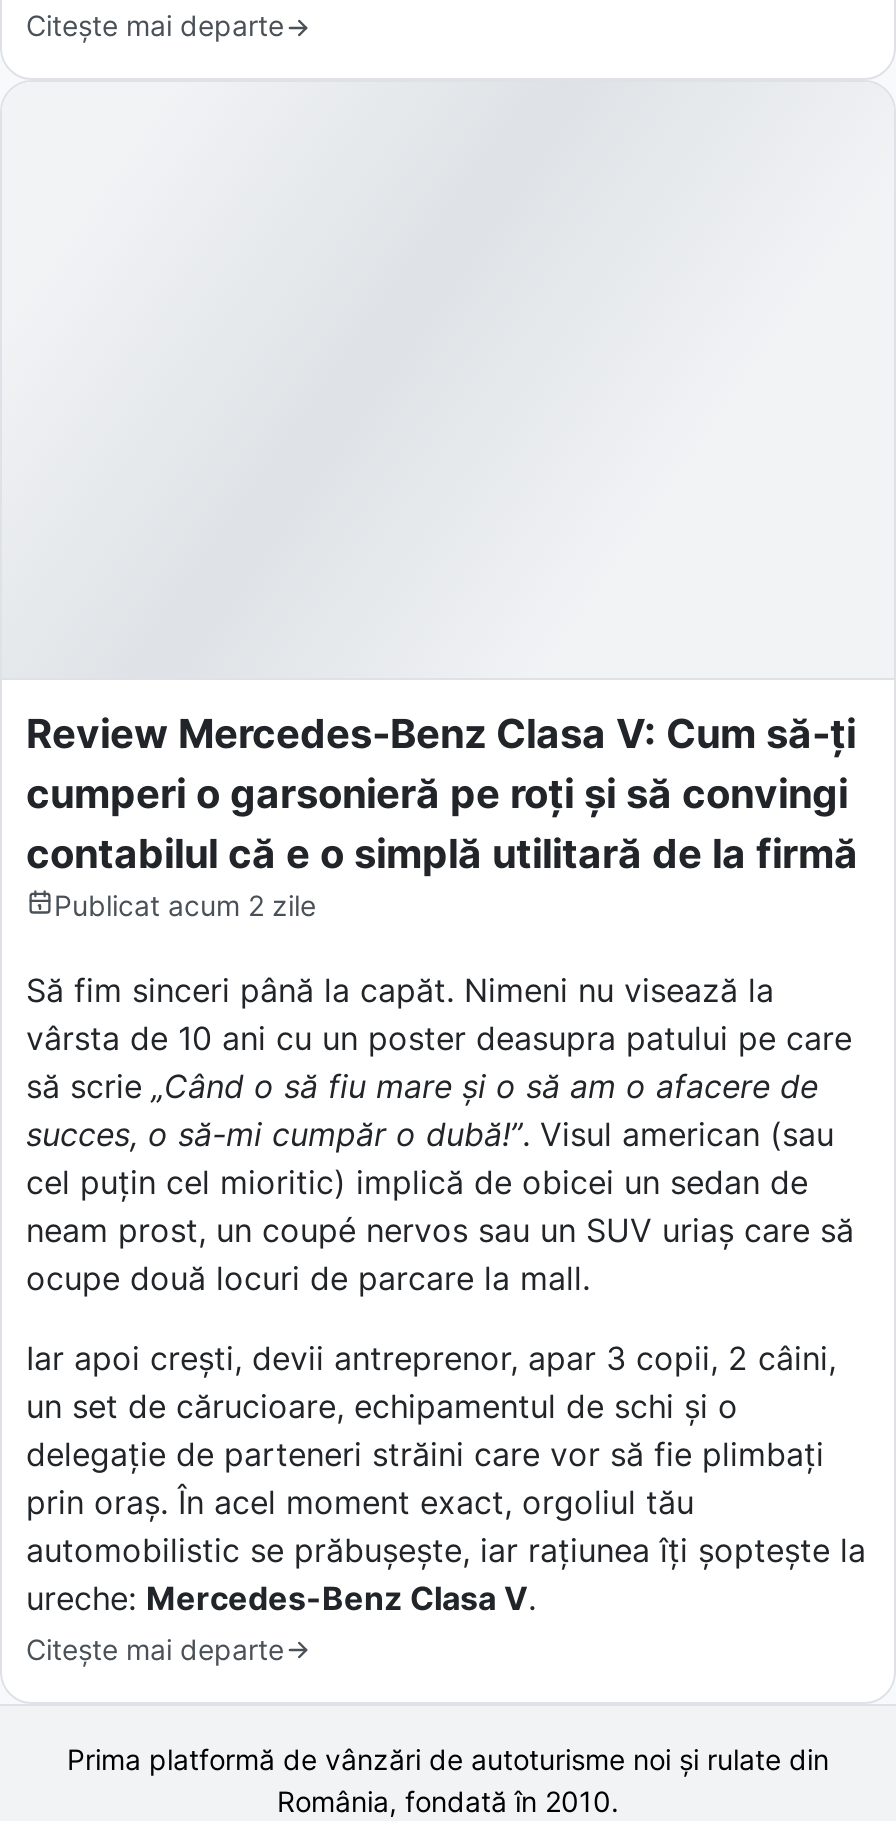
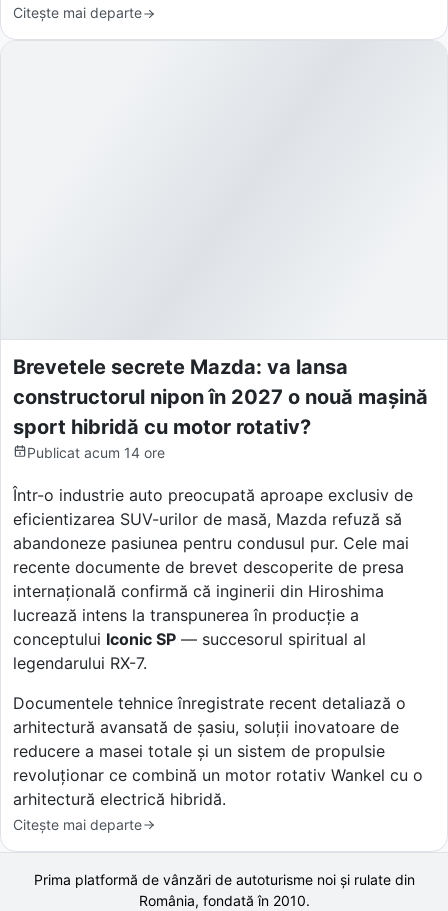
- Review Mercedes-Benz Clasa V: Cum să-ți
- cumperi o garsonieră pe roți și să convingi
- contabilul că e o simplă utilitară de la firmă
- Publicat acum 2 zile
+ Brevetele secrete Mazda: va lansa
+ constructorul nipon în 2027 o nouă mașină
+ sport hibridă cu motor rotativ?
+ Publicat acum 14 ore

- Să fim sinceri până la capăt. Nimeni nu visează la
- vârsta de 10 ani cu un poster deasupra patului pe care
- să scrie „Când o să fiu mare și o să am o afacere de
- succes, o să-mi cumpăr o dubă!”. Visul american (sau
- cel puțin cel mioritic) implică de obicei un sedan de
- neam prost, un coupé nervos sau un SUV uriaș care să
- ocupe două locuri de parcare la mall.
+ Într-o industrie auto preocupată aproape exclusiv de
+ eficientizarea SUV-urilor de masă, Mazda refuză să
+ abandoneze pasiunea pentru condusul pur. Cele mai
+ recente documente de brevet descoperite de presa
+ internațională confirmă că inginerii din Hiroshima
+ lucrează intens la transpunerea în producție a
+ conceptului Iconic SP — succesorul spiritual al
+ legendarului RX-7.

- Iar apoi crești, devii antreprenor, apar 3 copii, 2 câini,
- un set de cărucioare, echipamentul de schi și o
- delegație de parteneri străini care vor să fie plimbați
- prin oraș. În acel moment exact, orgoliul tău
- automobilistic se prăbușește, iar rațiunea îți șoptește la
- ureche: Mercedes-Benz Clasa V.
+ Documentele tehnice înregistrate recent detaliază o
+ arhitectură avansată de șasiu, soluții inovatoare de
+ reducere a masei totale și un sistem de propulsie
+ revoluționar ce combină un motor rotativ Wankel cu o
+ arhitectură electrică hibridă.
